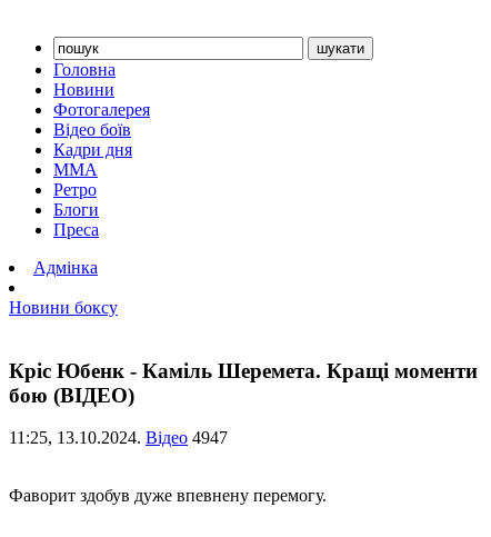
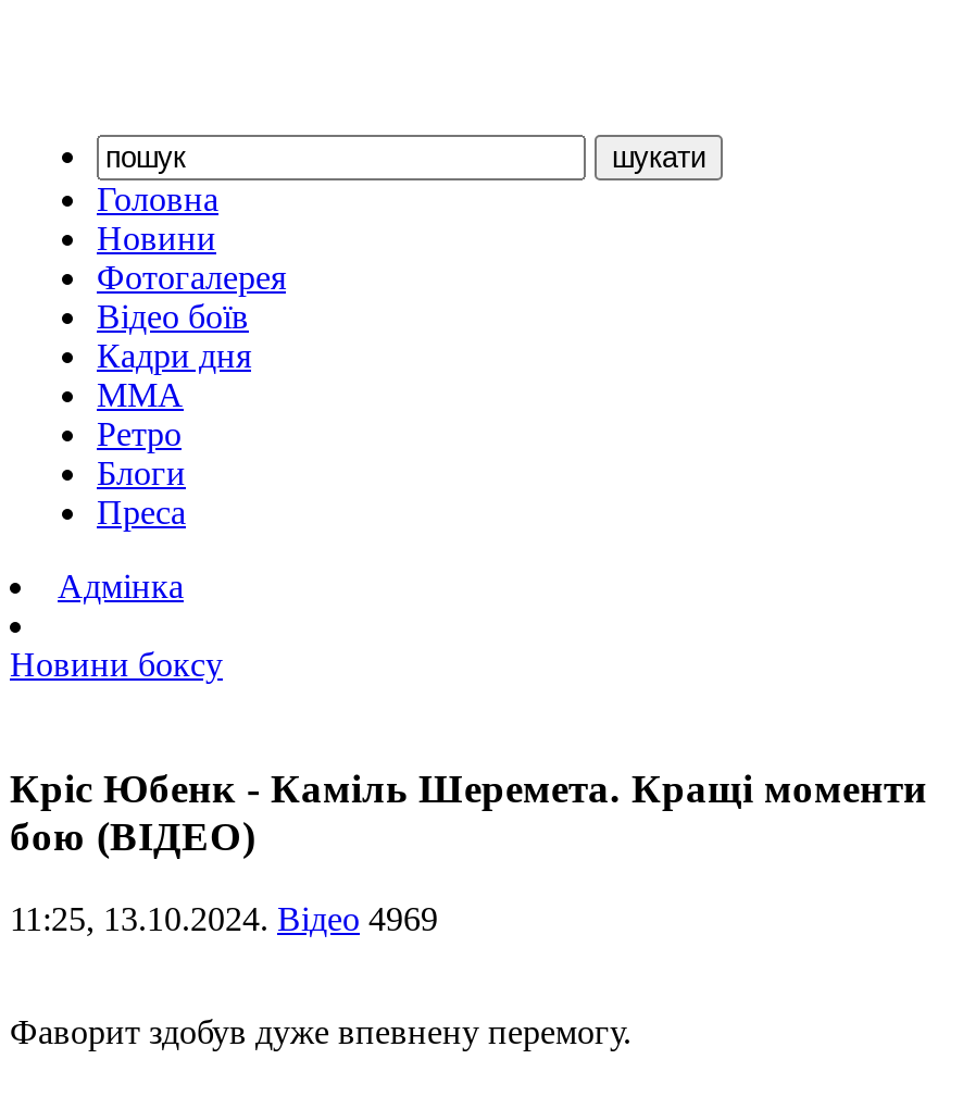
- 11:25, 13.10.2024. Відео 4947
+ 11:25, 13.10.2024. Відео 4969
